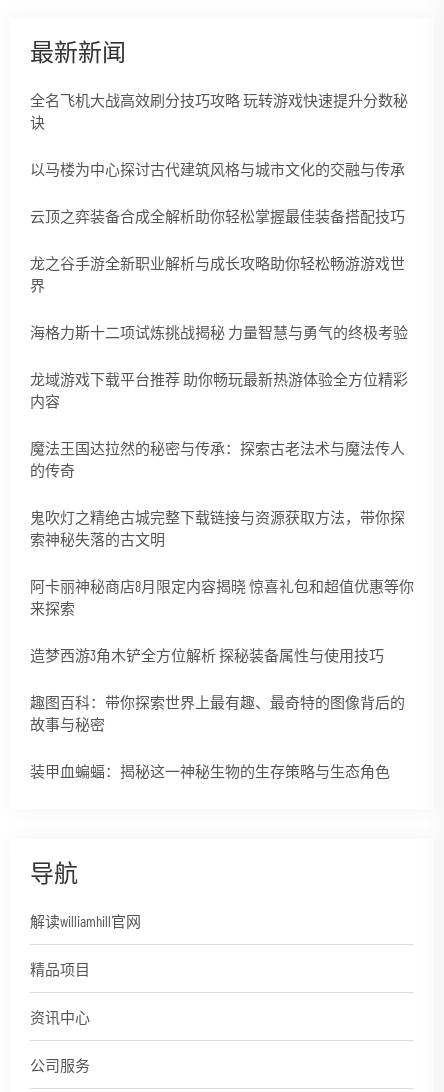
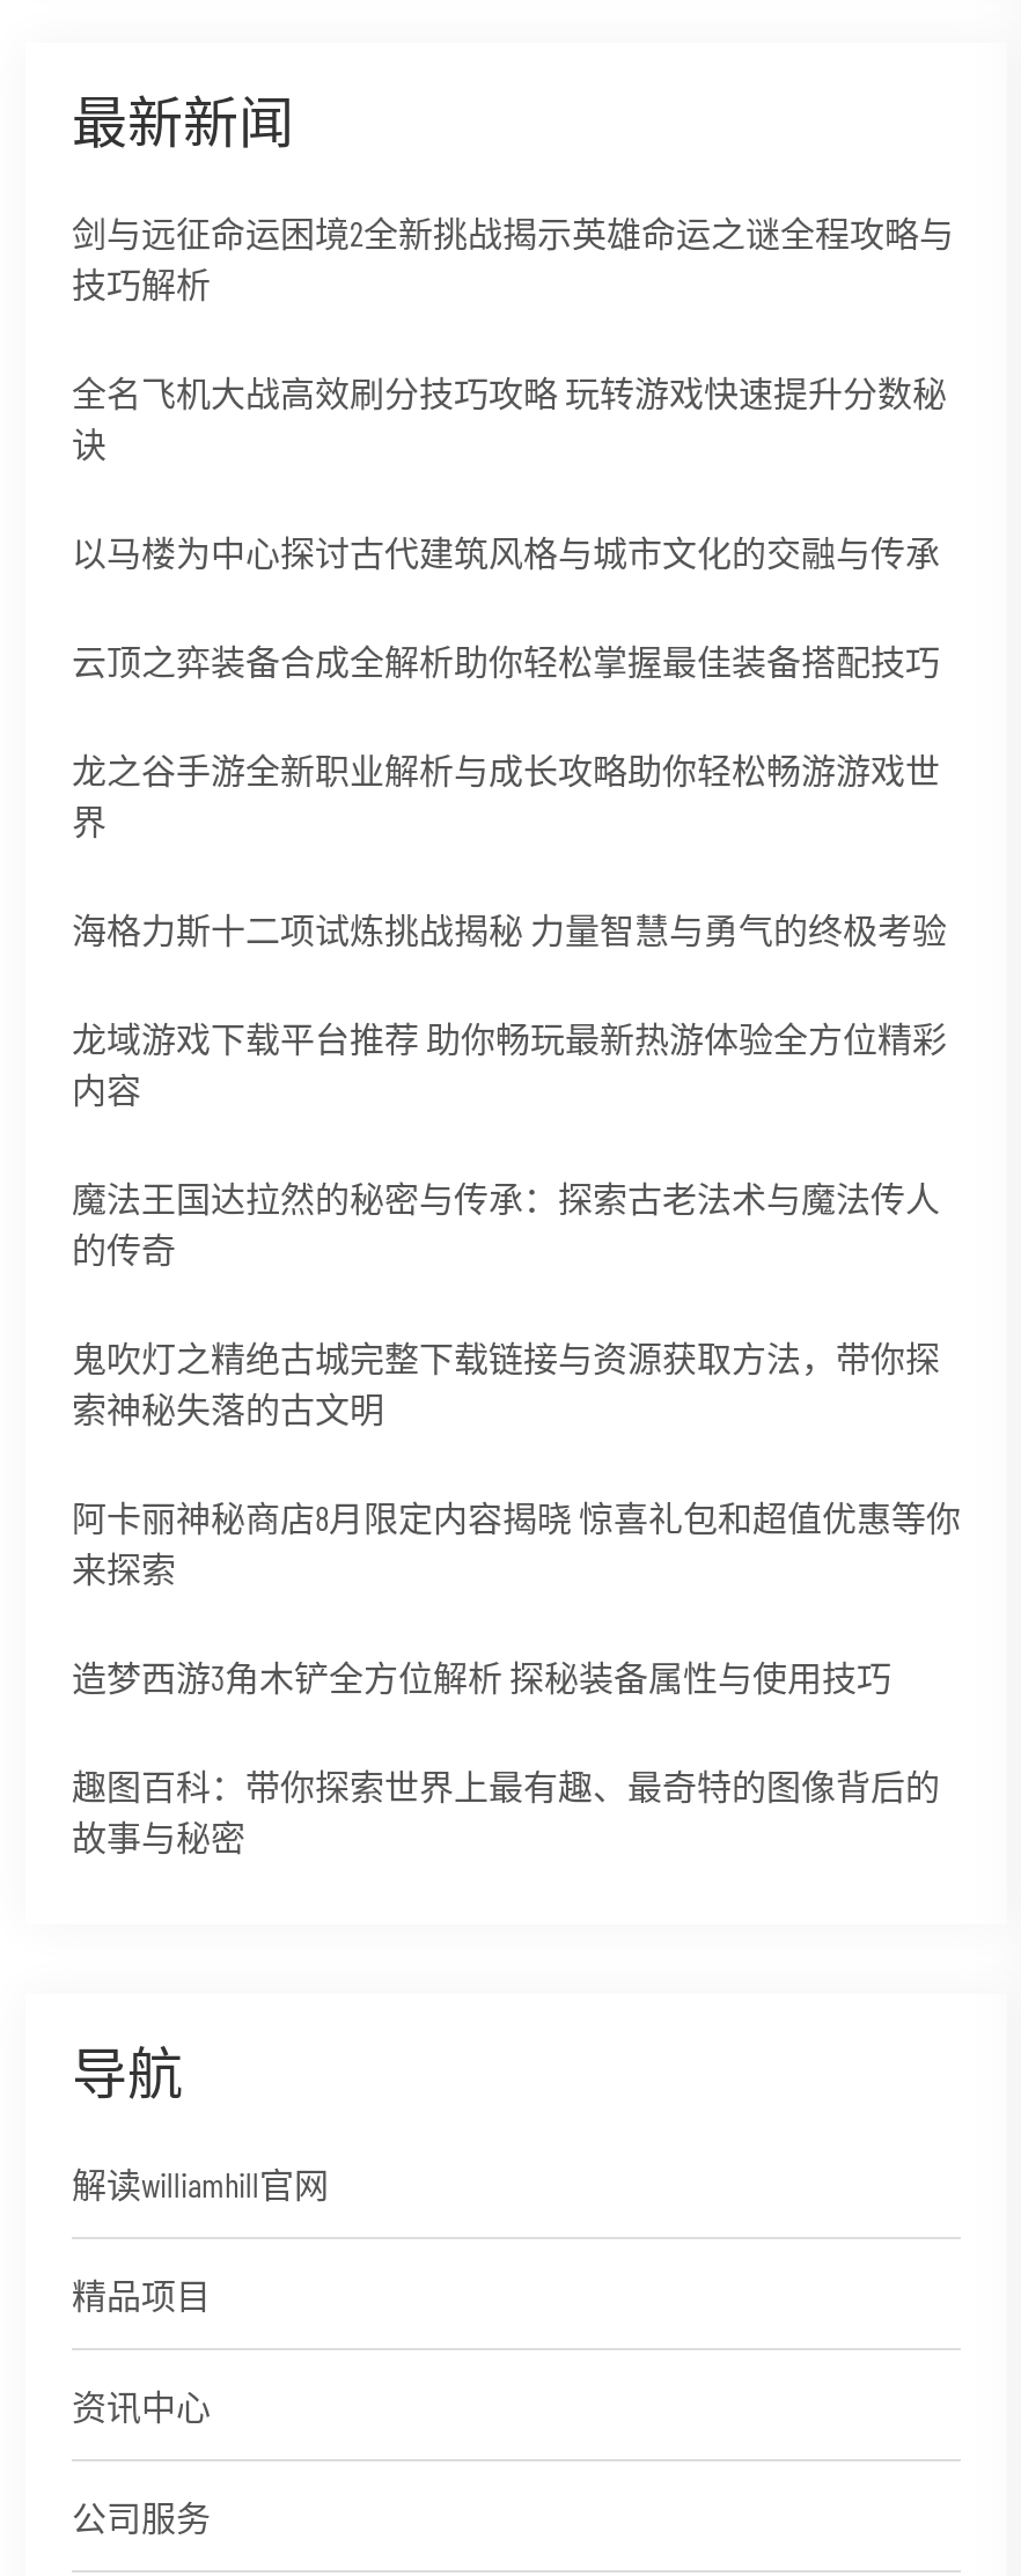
+ 剑与远征命运困境2全新挑战揭示英雄命运之谜全程攻略与
+ 技巧解析

moved down: 全名飞机大战高效刷分技巧攻略 玩转游戏快速提升分数秘 | 以马楼为中心探讨古代建筑风格与城市文化的交融与传承 | 云顶之弈装备合成全解析助你轻松掌握最佳装备搭配技巧 | ... | 趣图百科：带你探索世界上最有趣、最奇特的图像背后的 | 故事与秘密

- 装甲血蝙蝠：揭秘这一神秘生物的生存策略与生态角色
